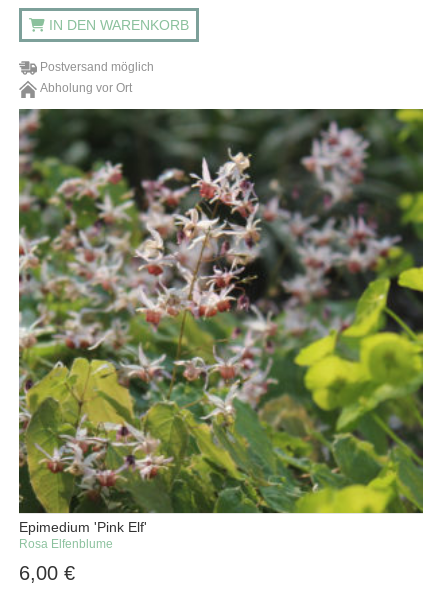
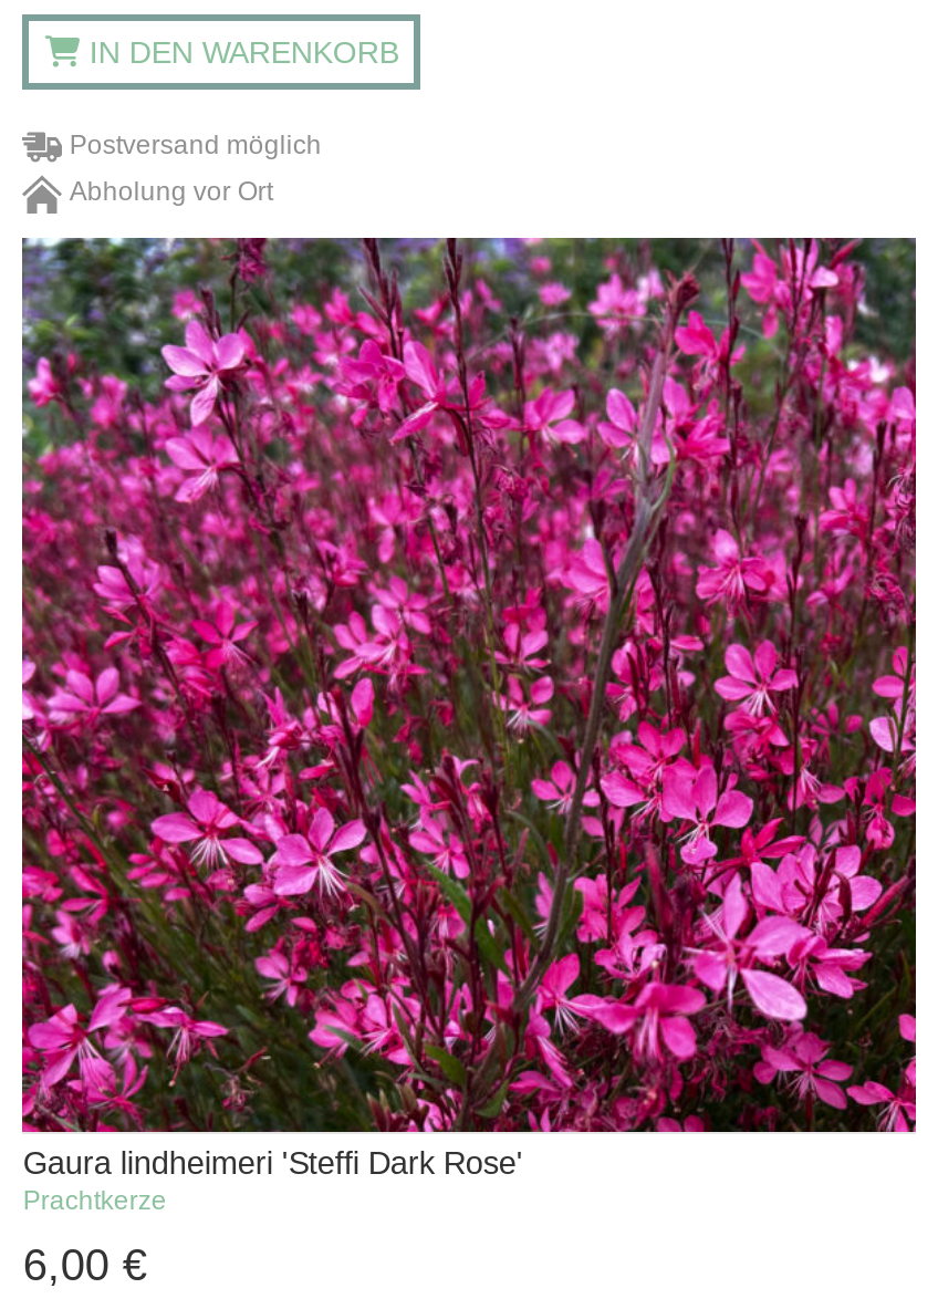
- [image]
- Epimedium 'Pink Elf'
- Rosa Elfenblume
+ [image]
+ Gaura lindheimeri 'Steffi Dark Rose'
+ Prachtkerze
